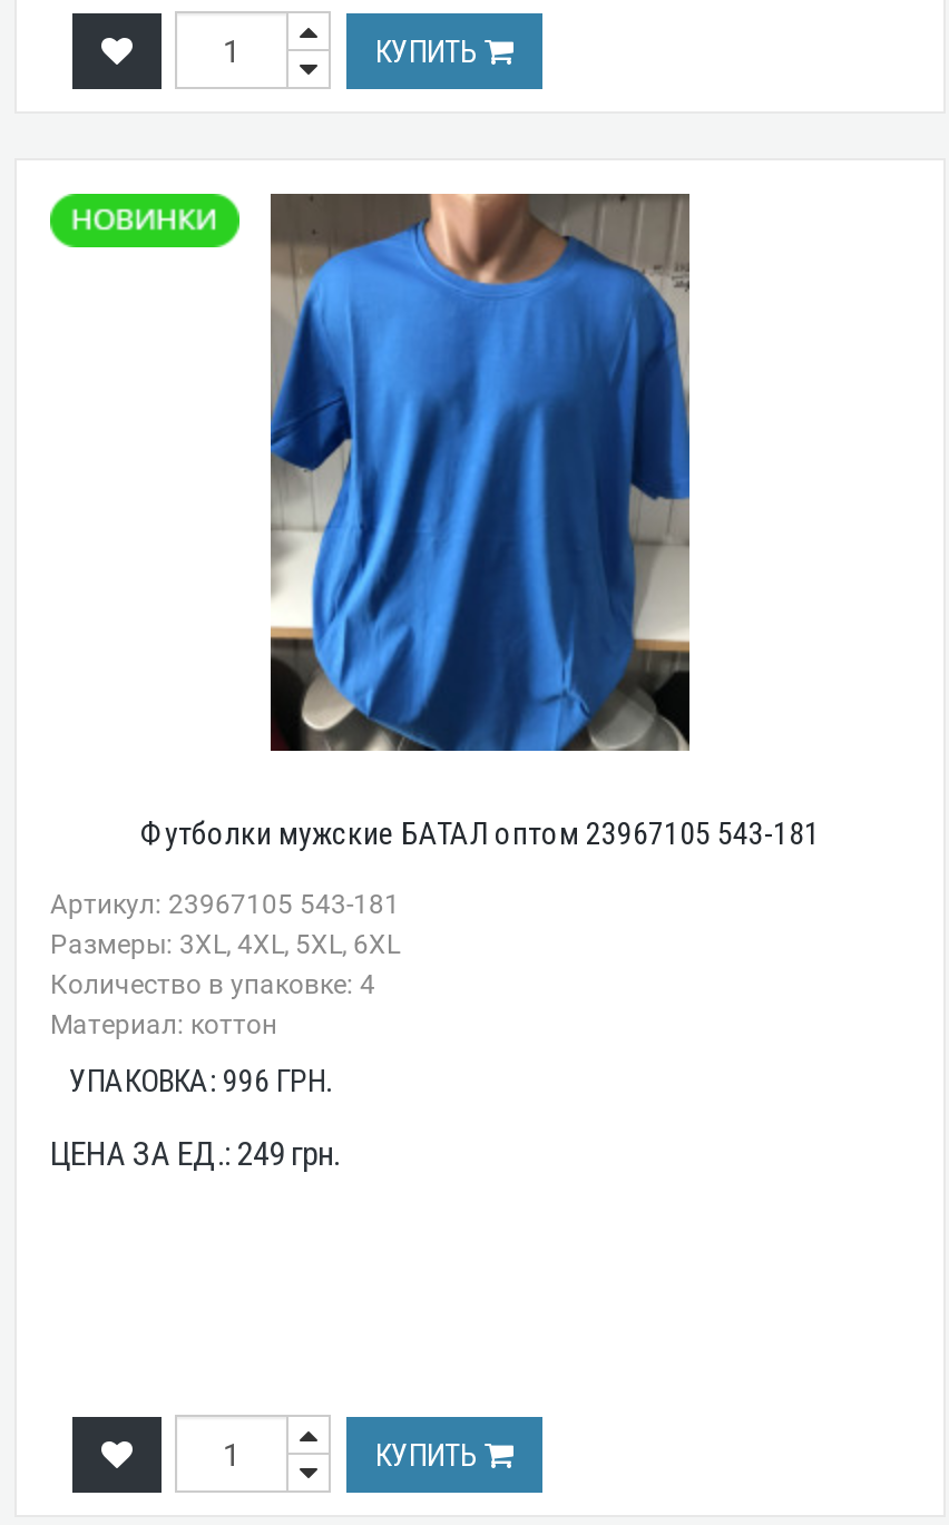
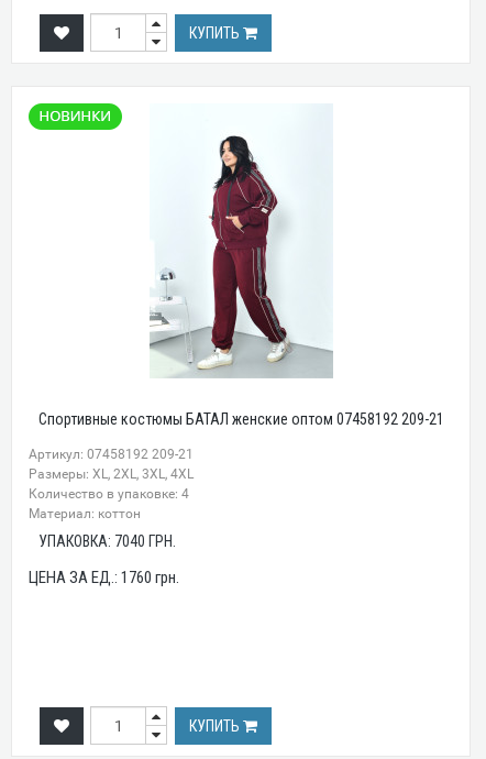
- [image]
- Футболки мужские БАТАЛ оптом 23967105 543-181
+ [image]
+ Спортивные костюмы БАТАЛ женские оптом 07458192 209-21

- Артикул: 23967105 543-181
- Размеры: 3XL, 4XL, 5XL, 6XL
+ Артикул: 07458192 209-21
+ Размеры: XL, 2XL, 3XL, 4XL

- УПАКОВКА: 996 ГРН.
+ УПАКОВКА: 7040 ГРН.

- ЦЕНА ЗА ЕД.: 249 грн.
+ ЦЕНА ЗА ЕД.: 1760 грн.
